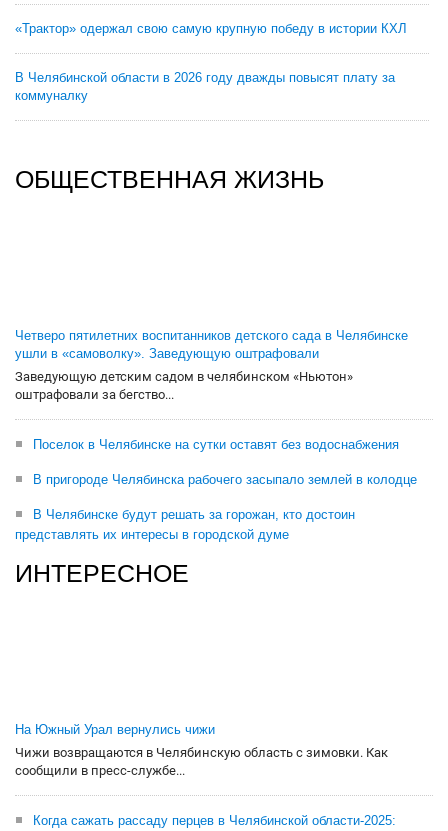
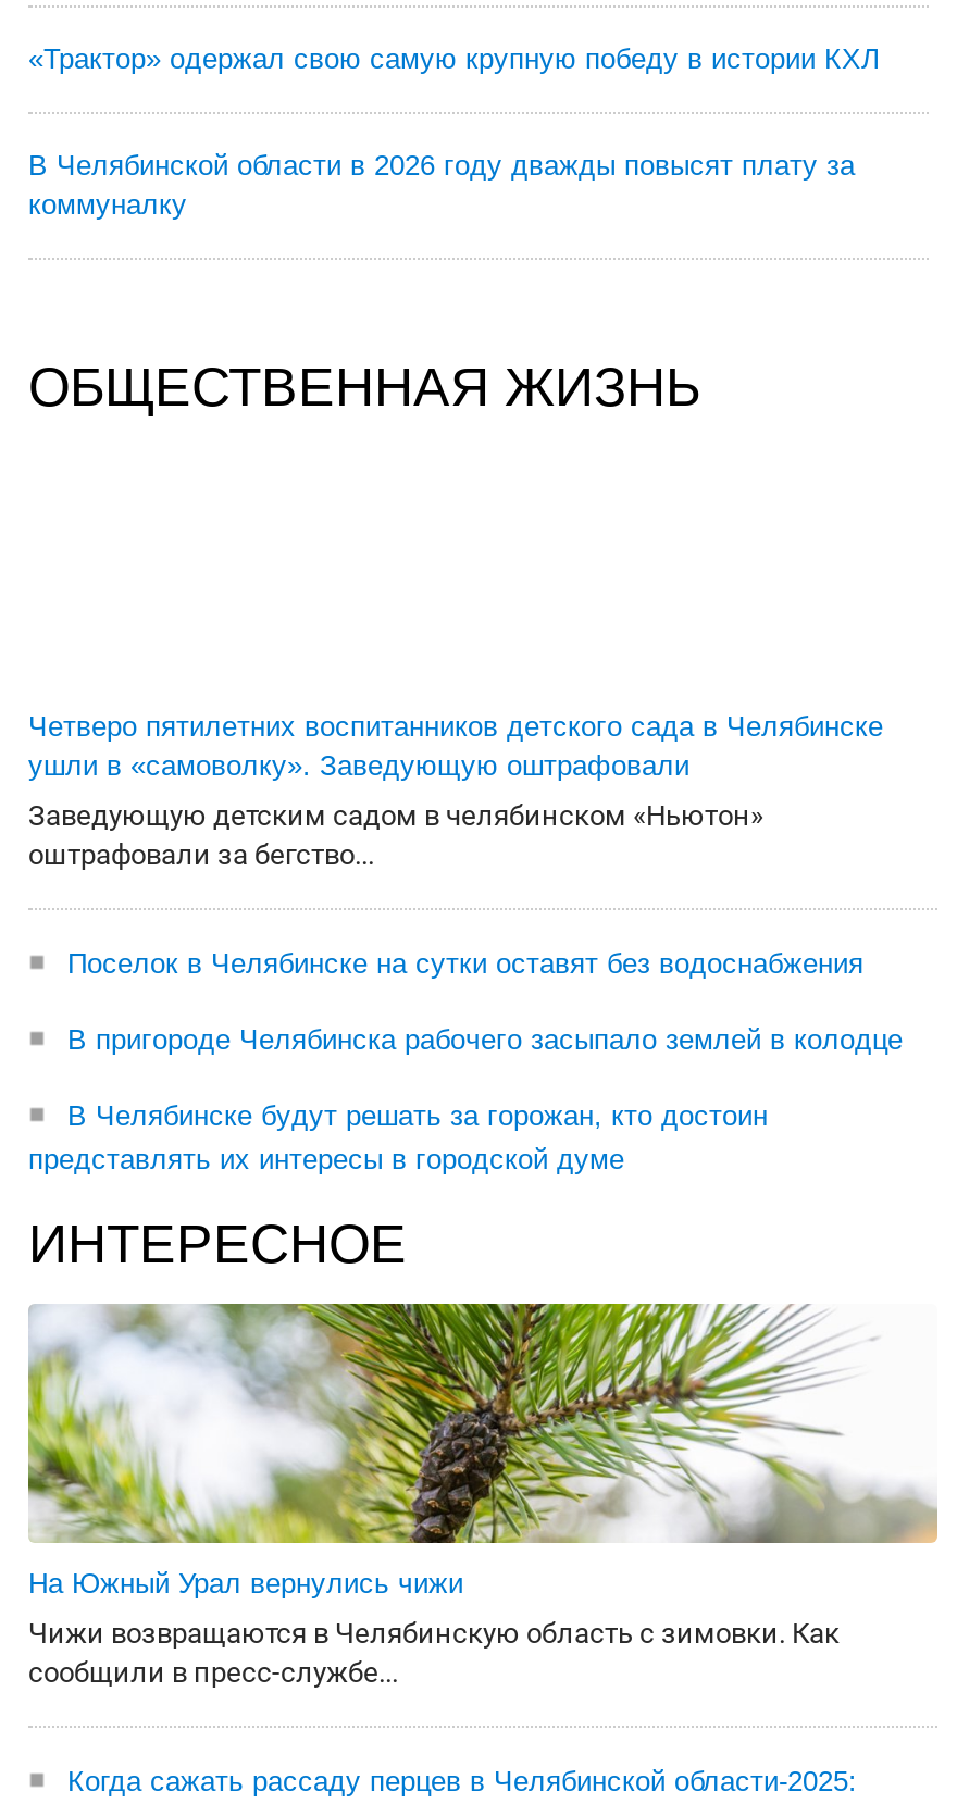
+ [image]
